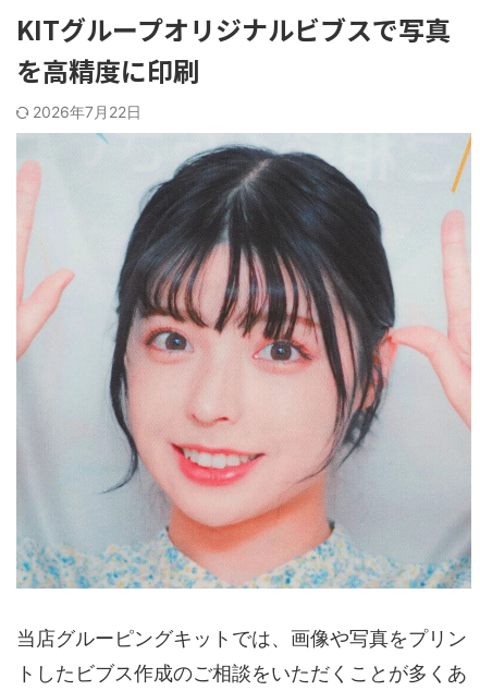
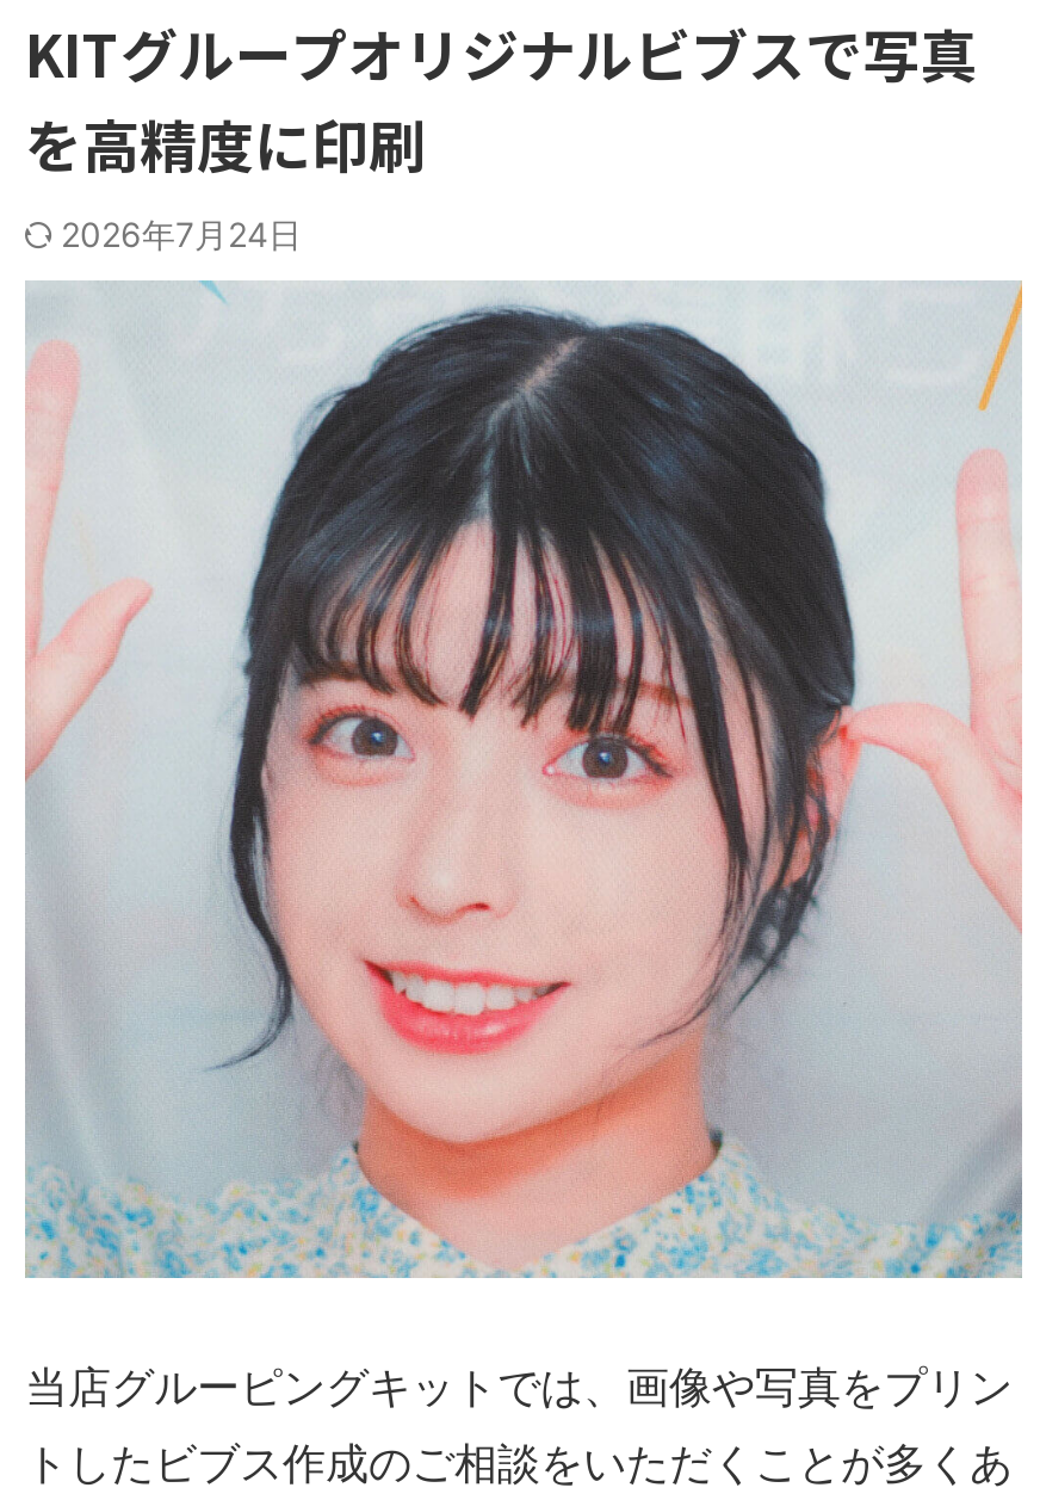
- 2026年7月22日
+ 2026年7月24日
